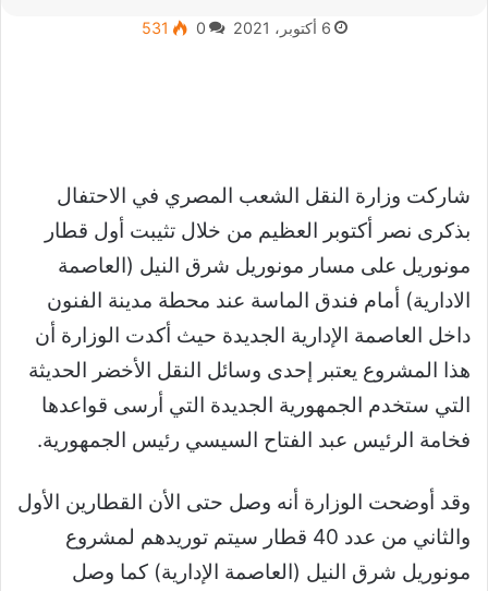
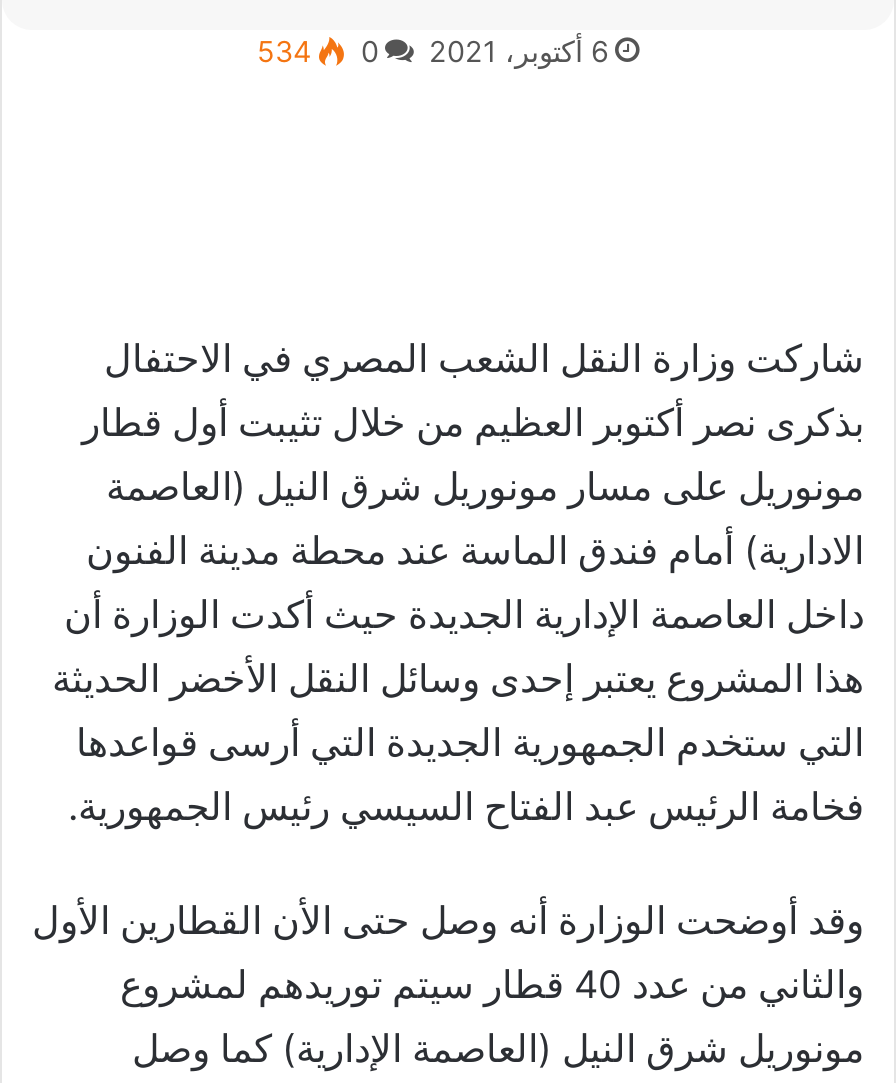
- 531 0
+ 534 0
